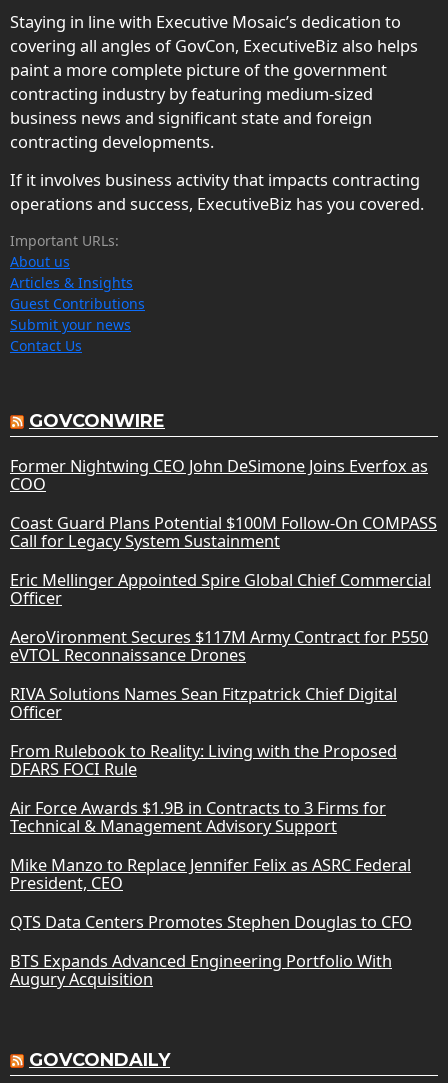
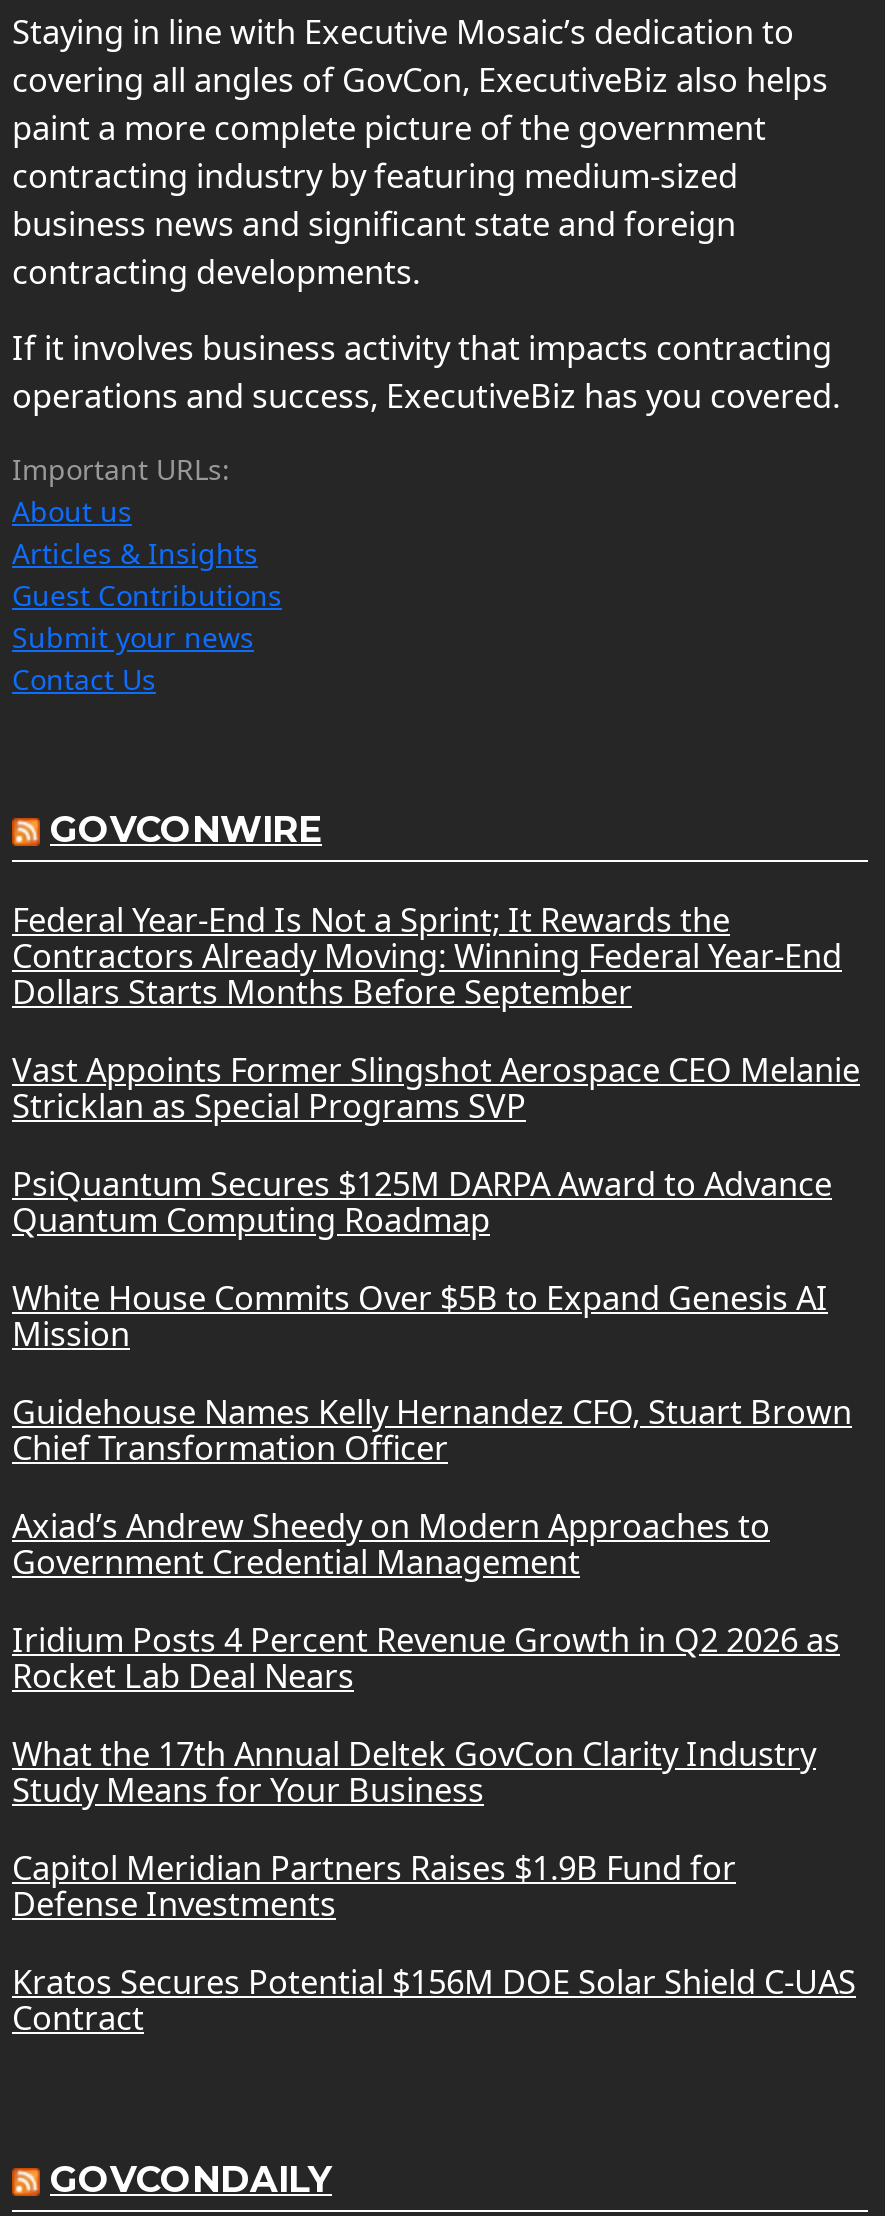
- Former Nightwing CEO John DeSimone Joins Everfox as
- COO
+ Federal Year-End Is Not a Sprint; It Rewards the
+ Contractors Already Moving: Winning Federal Year-End
+ Dollars Starts Months Before September

- Coast Guard Plans Potential $100M Follow-On COMPASS
- Call for Legacy System Sustainment
+ Vast Appoints Former Slingshot Aerospace CEO Melanie
+ Stricklan as Special Programs SVP

- Eric Mellinger Appointed Spire Global Chief Commercial
- Officer
+ PsiQuantum Secures $125M DARPA Award to Advance
+ Quantum Computing Roadmap

- AeroVironment Secures $117M Army Contract for P550
- eVTOL Reconnaissance Drones
+ White House Commits Over $5B to Expand Genesis AI
+ Mission

- RIVA Solutions Names Sean Fitzpatrick Chief Digital
- Officer
+ Guidehouse Names Kelly Hernandez CFO, Stuart Brown
+ Chief Transformation Officer

- From Rulebook to Reality: Living with the Proposed
- DFARS FOCI Rule
+ Axiad’s Andrew Sheedy on Modern Approaches to
+ Government Credential Management

- Air Force Awards $1.9B in Contracts to 3 Firms for
- Technical & Management Advisory Support
+ Iridium Posts 4 Percent Revenue Growth in Q2 2026 as
+ Rocket Lab Deal Nears

- Mike Manzo to Replace Jennifer Felix as ASRC Federal
- President, CEO
+ What the 17th Annual Deltek GovCon Clarity Industry
+ Study Means for Your Business

- QTS Data Centers Promotes Stephen Douglas to CFO
+ Capitol Meridian Partners Raises $1.9B Fund for
+ Defense Investments

- BTS Expands Advanced Engineering Portfolio With
- Augury Acquisition
+ Kratos Secures Potential $156M DOE Solar Shield C-UAS
+ Contract
